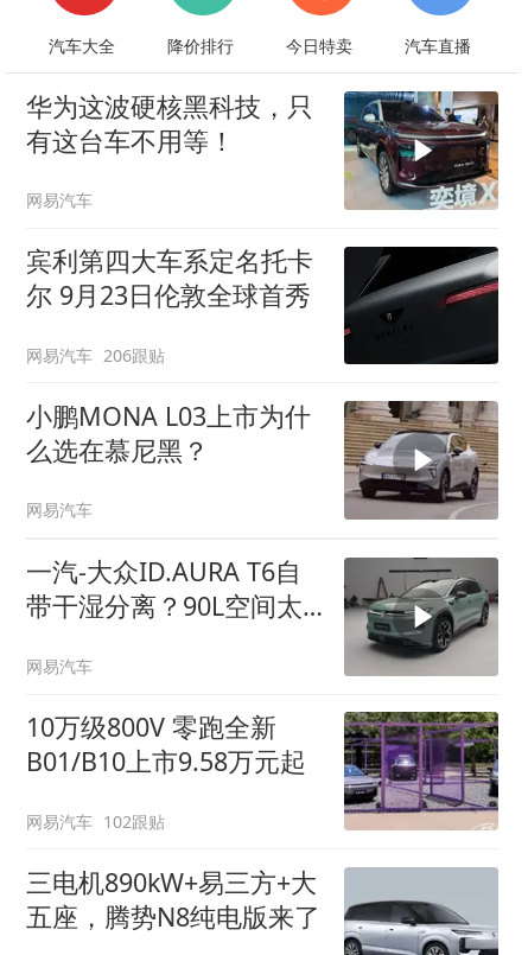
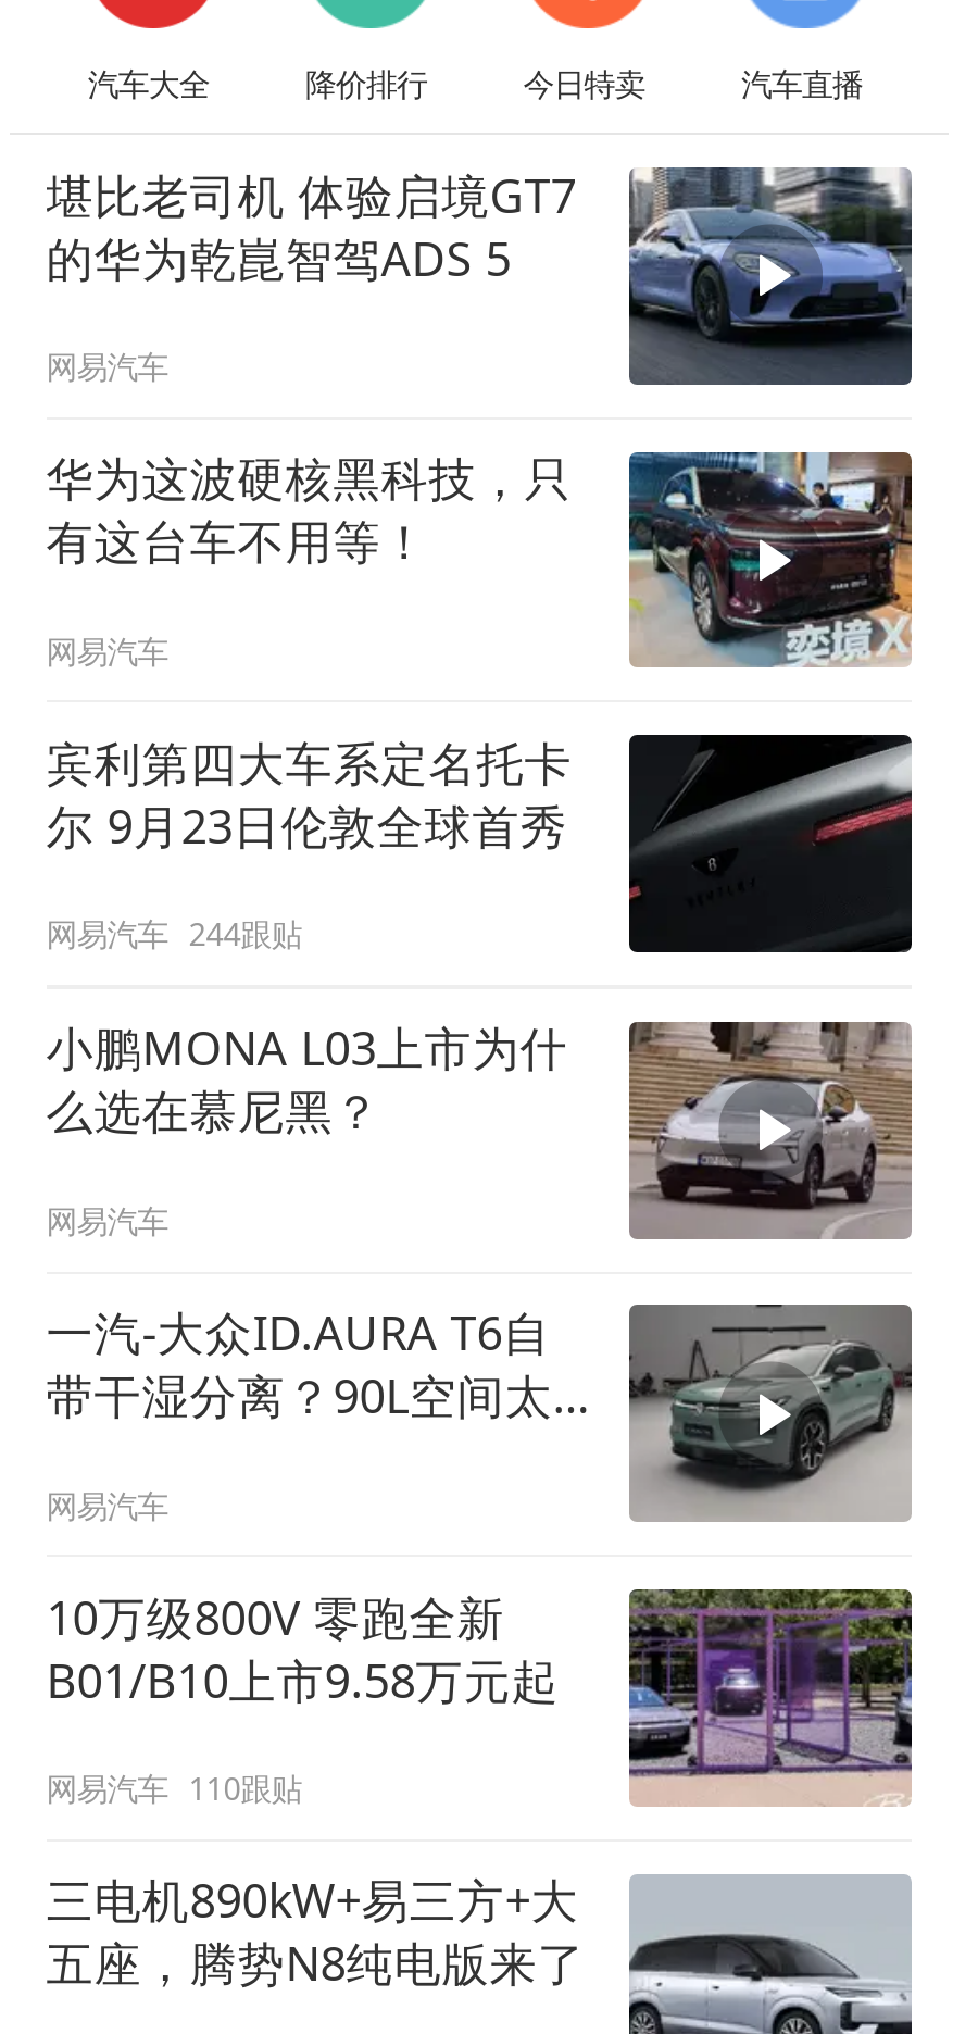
+ [image]
+ 堪比老司机 体验启境GT7
+ 的华为乾崑智驾ADS 5
+ 网易汽车

- 网易汽车 206跟贴
+ 网易汽车 244跟贴

- 网易汽车 102跟贴
+ 网易汽车 110跟贴
